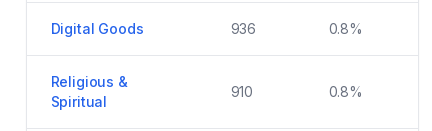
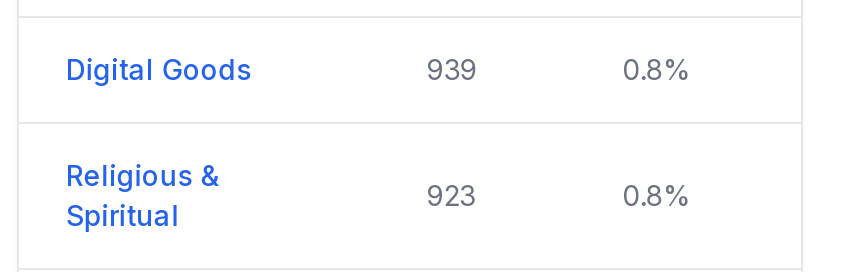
- 936
+ 939

- 910
+ 923
